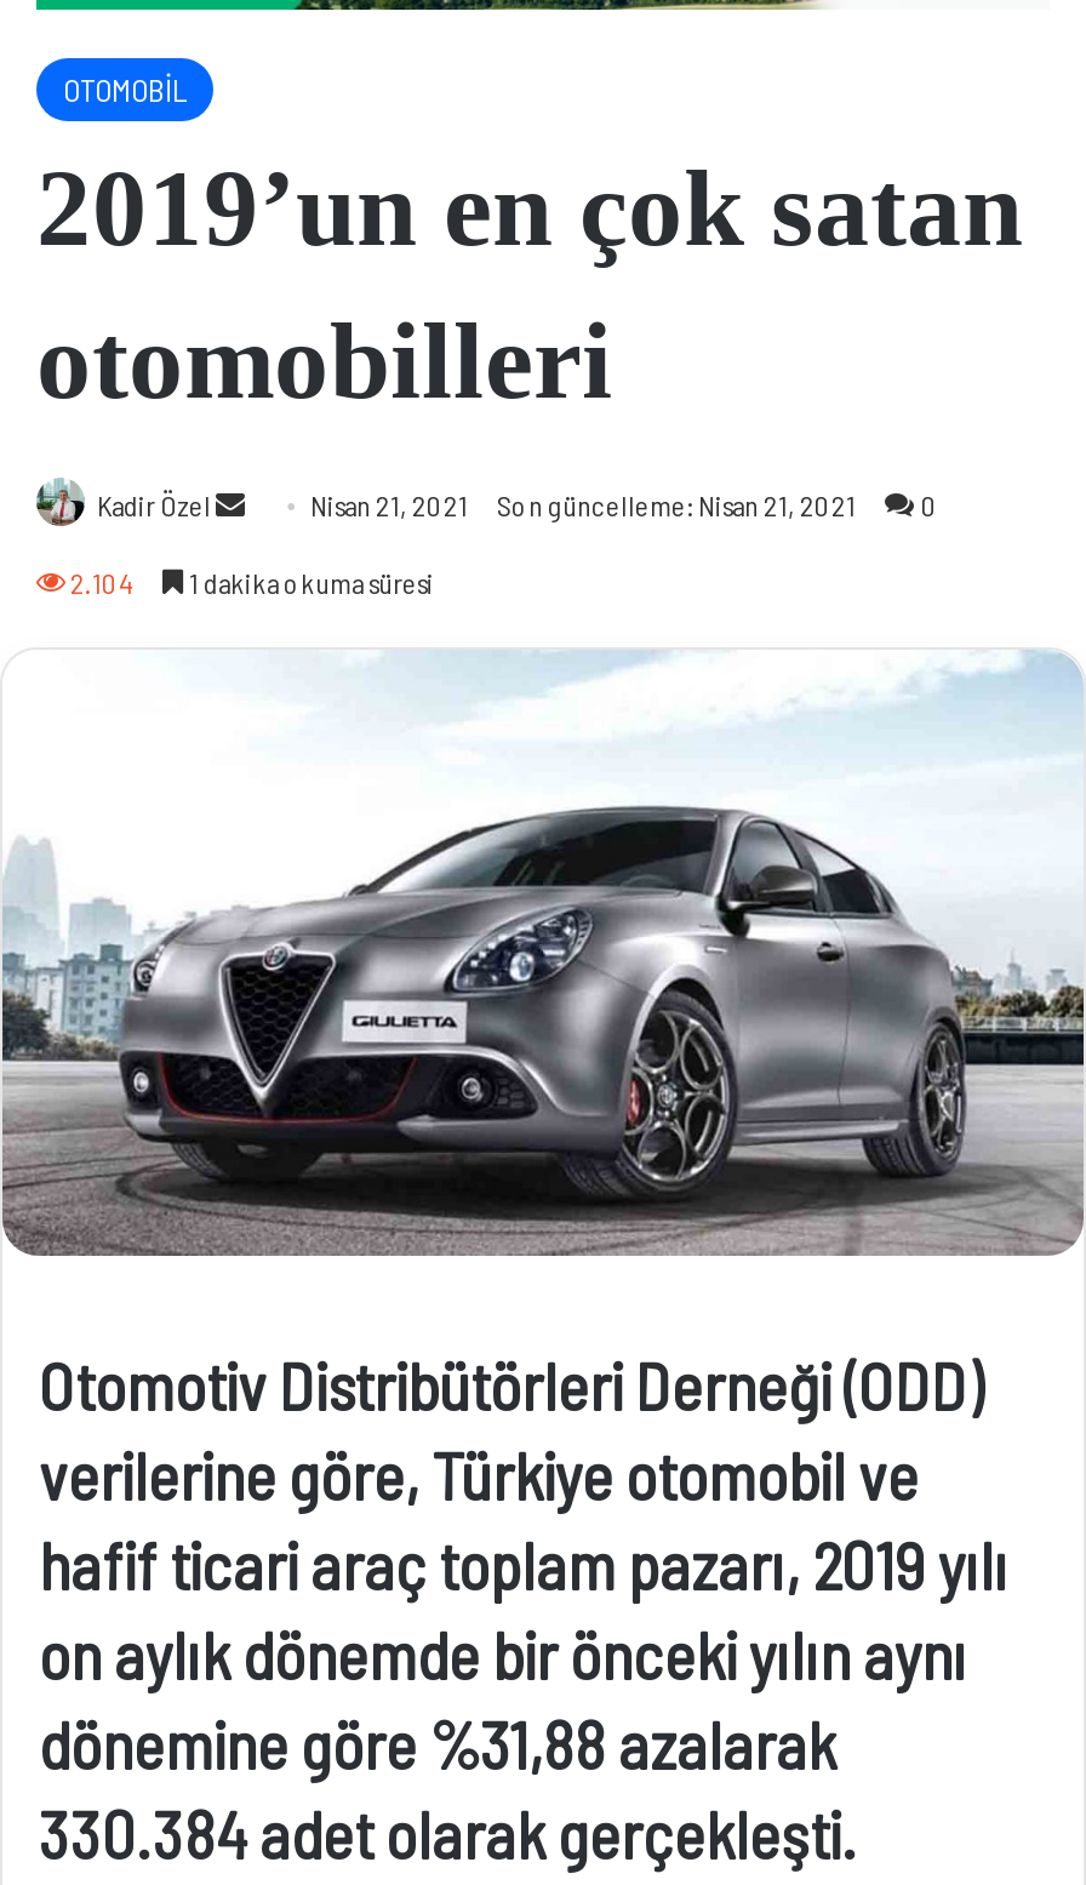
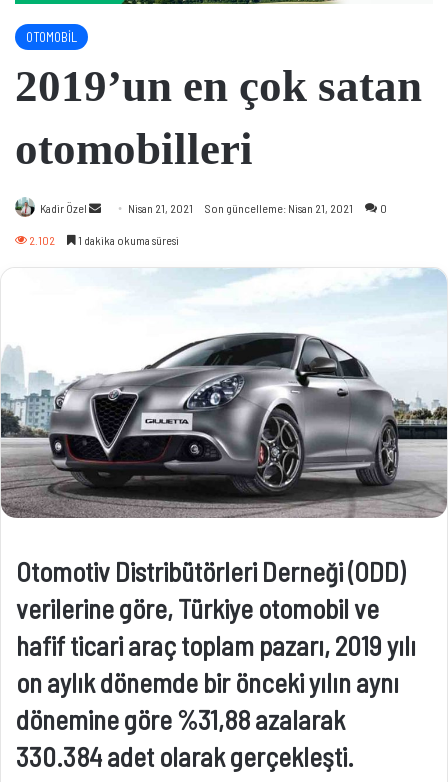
- 2.104 1 dakika okuma süresi
+ 2.102 1 dakika okuma süresi
